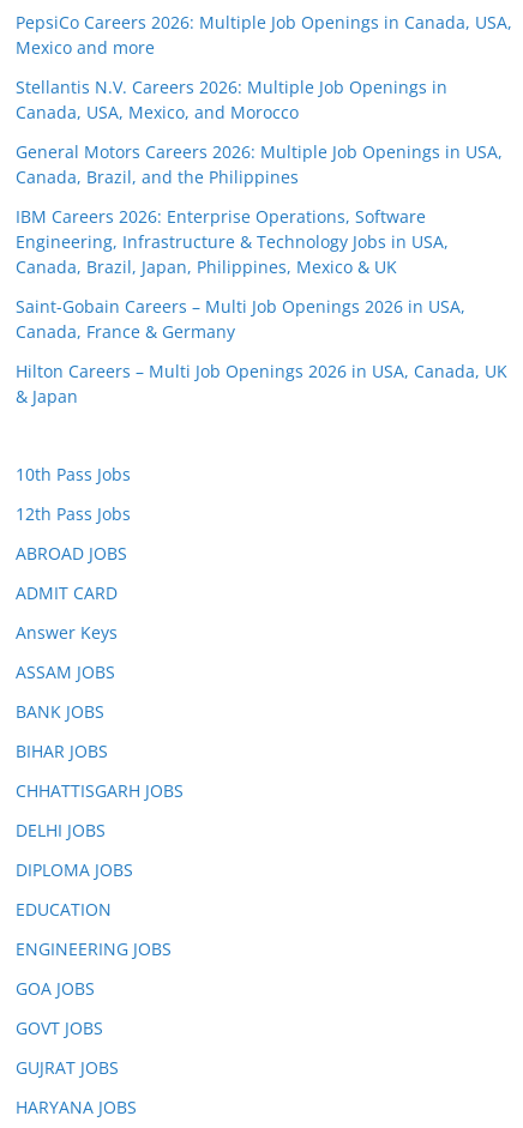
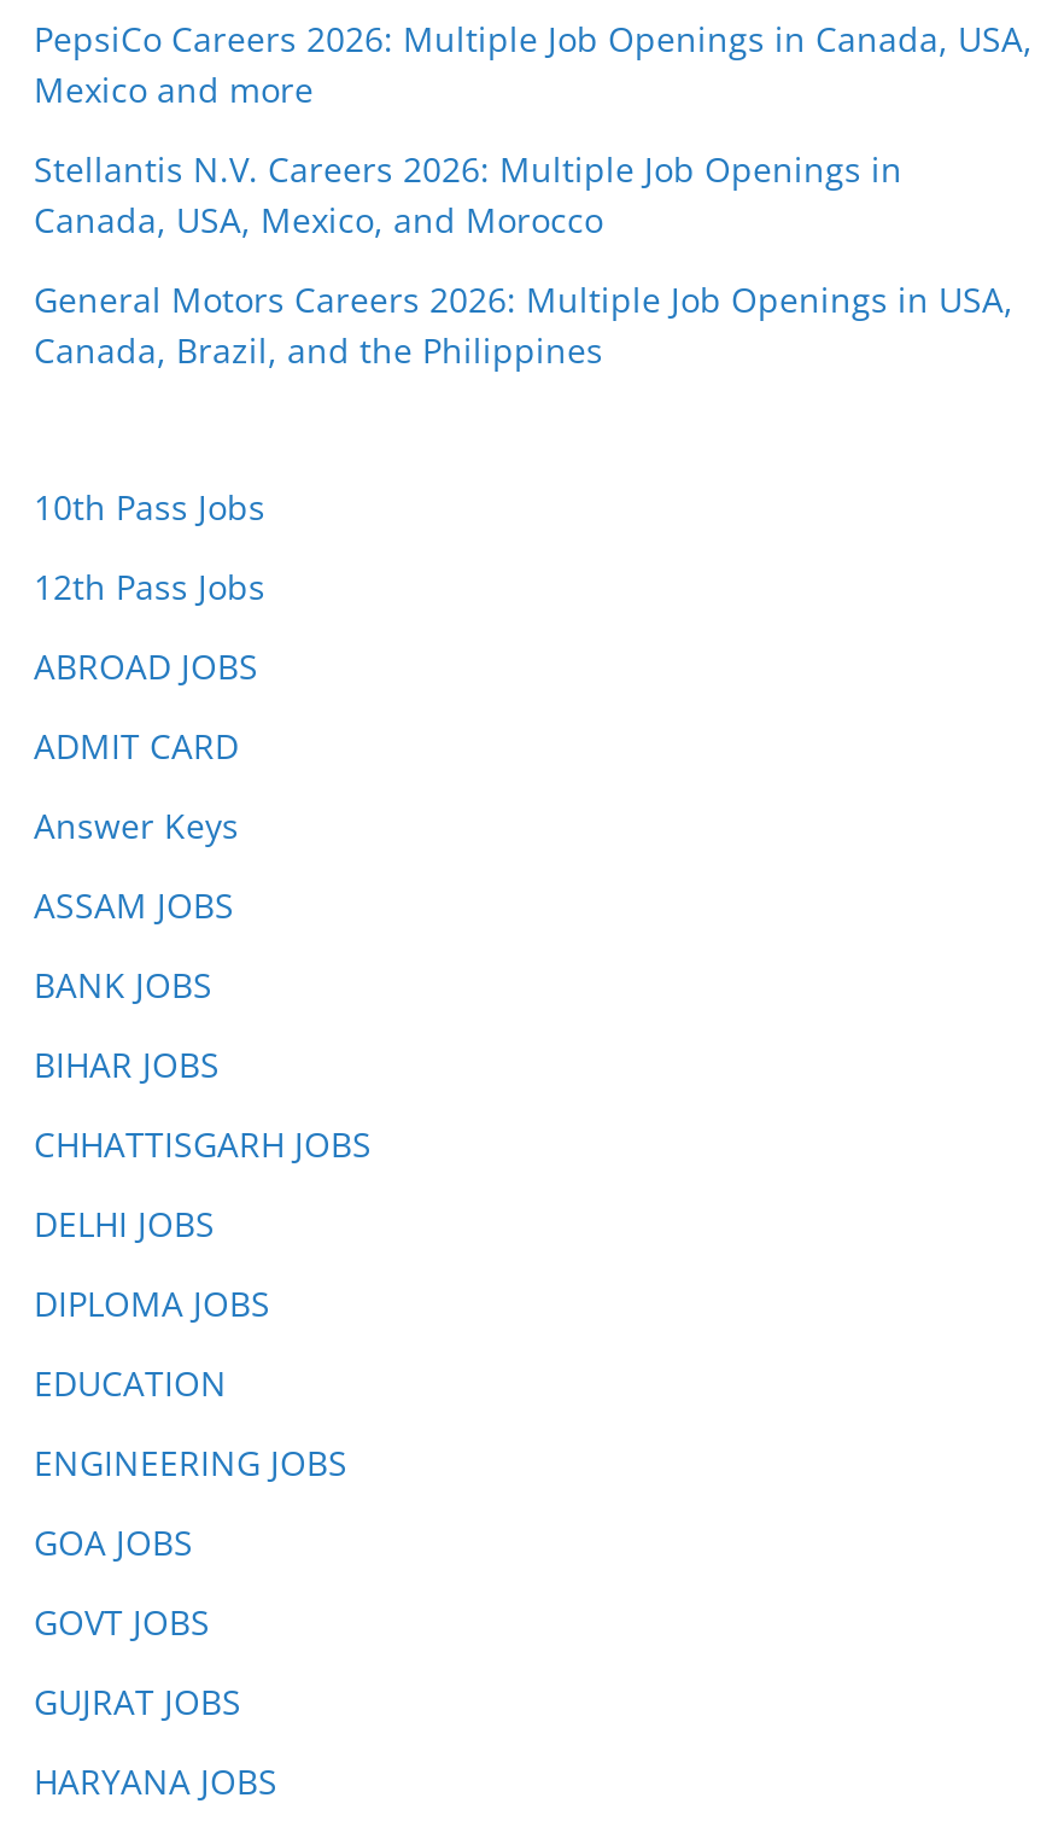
- IBM Careers 2026: Enterprise Operations, Software
- Engineering, Infrastructure & Technology Jobs in USA,
- Canada, Brazil, Japan, Philippines, Mexico & UK
- Saint-Gobain Careers – Multi Job Openings 2026 in USA,
- Canada, France & Germany
- Hilton Careers – Multi Job Openings 2026 in USA, Canada, UK
- & Japan
